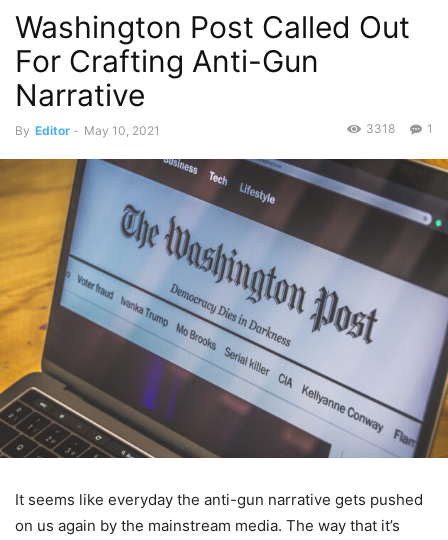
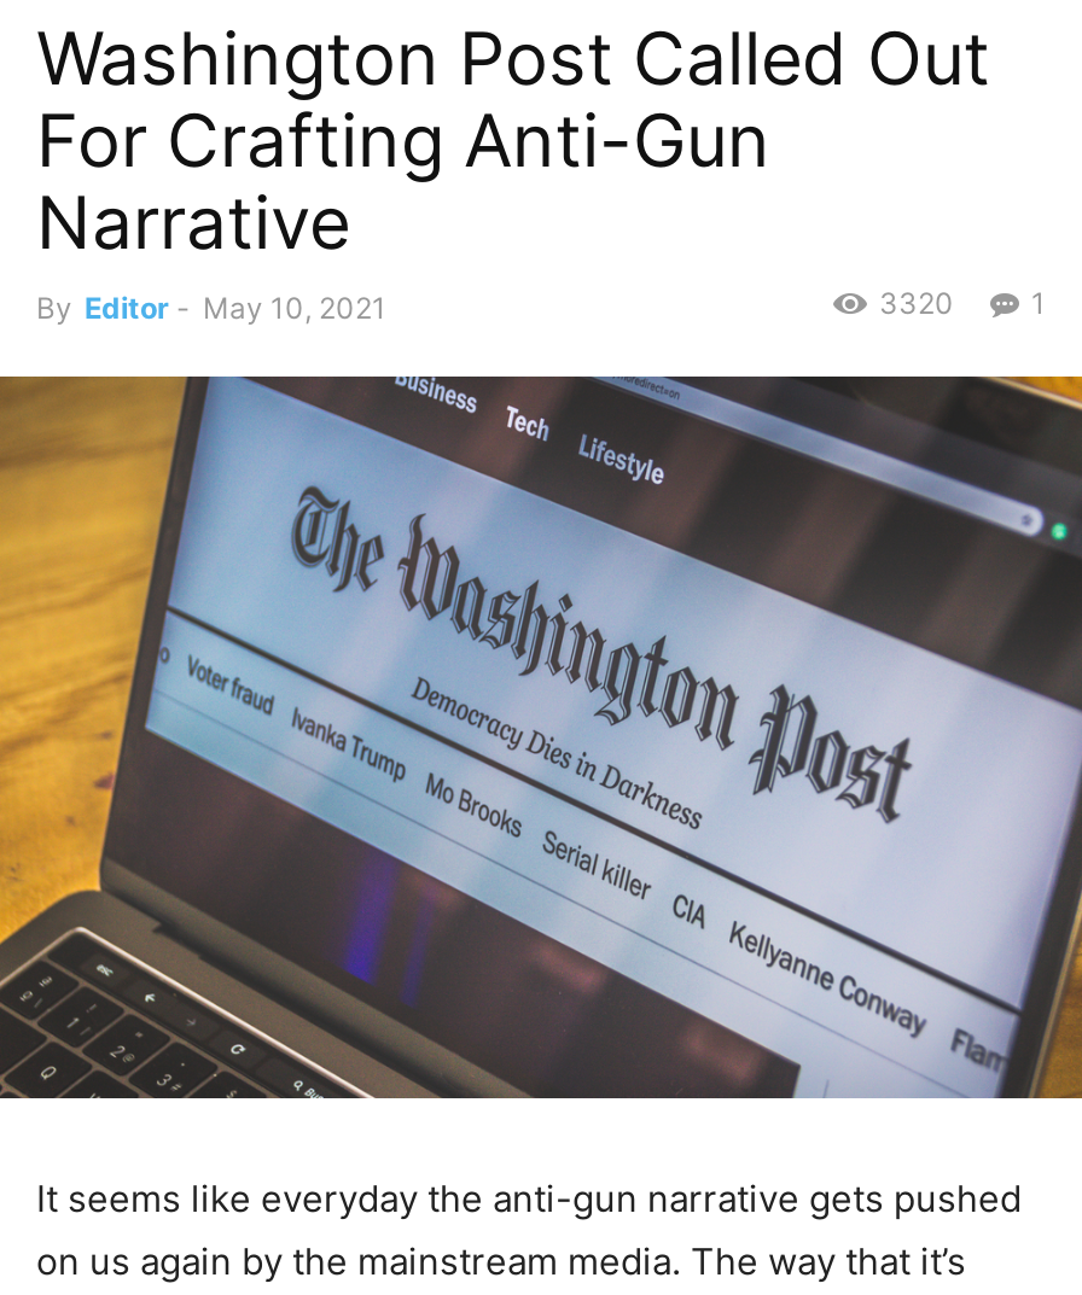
- 3318
+ 3320
